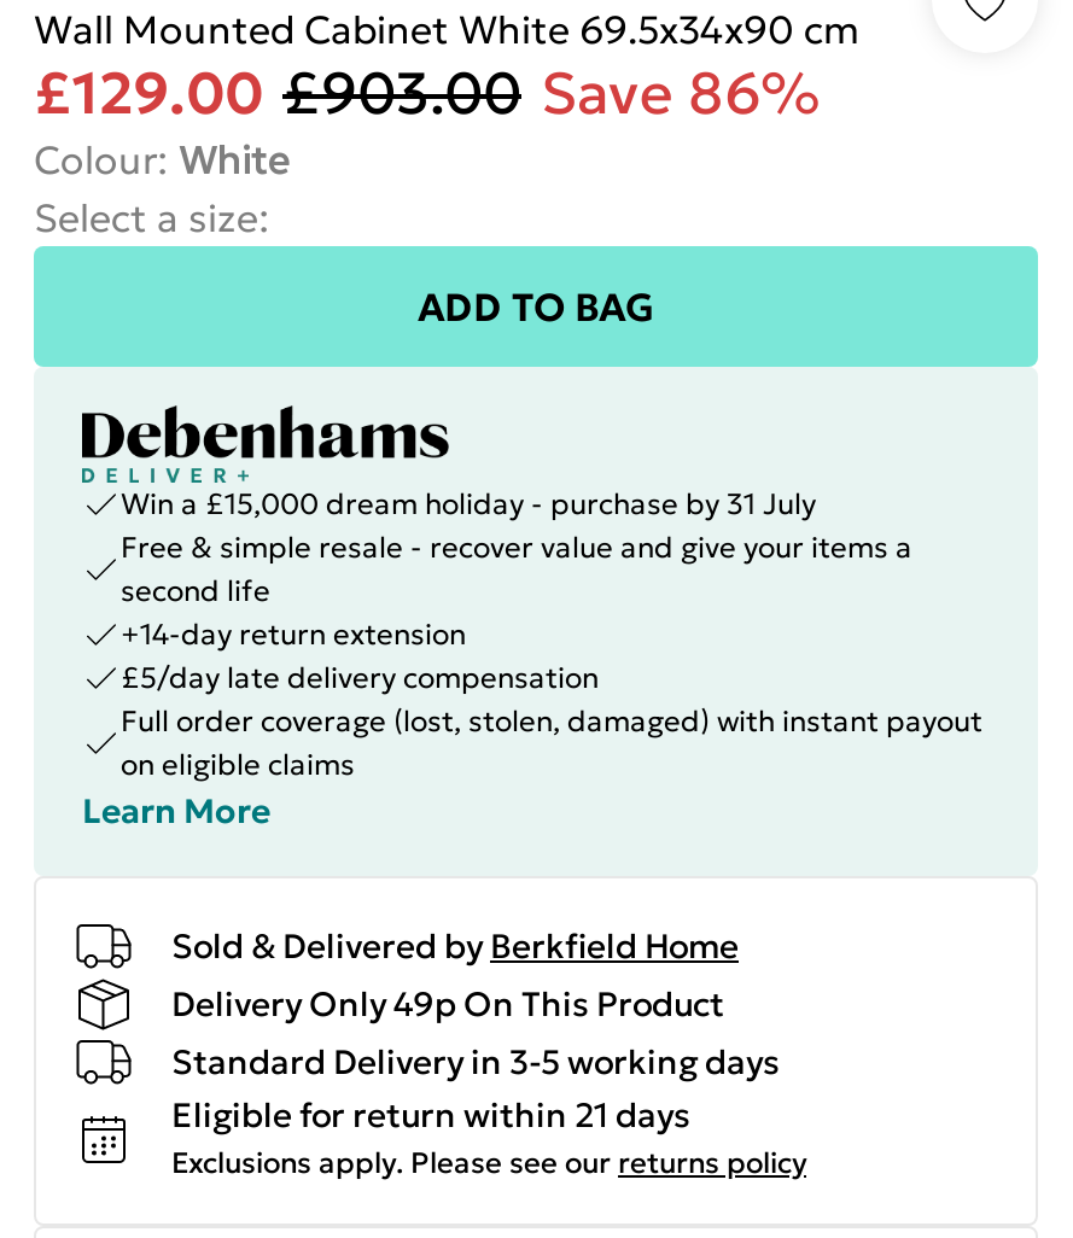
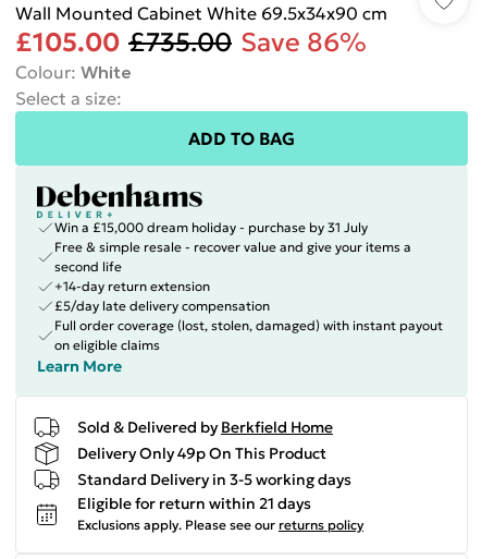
- £129.00 £903.00 Save 86%
+ £105.00 £735.00 Save 86%
